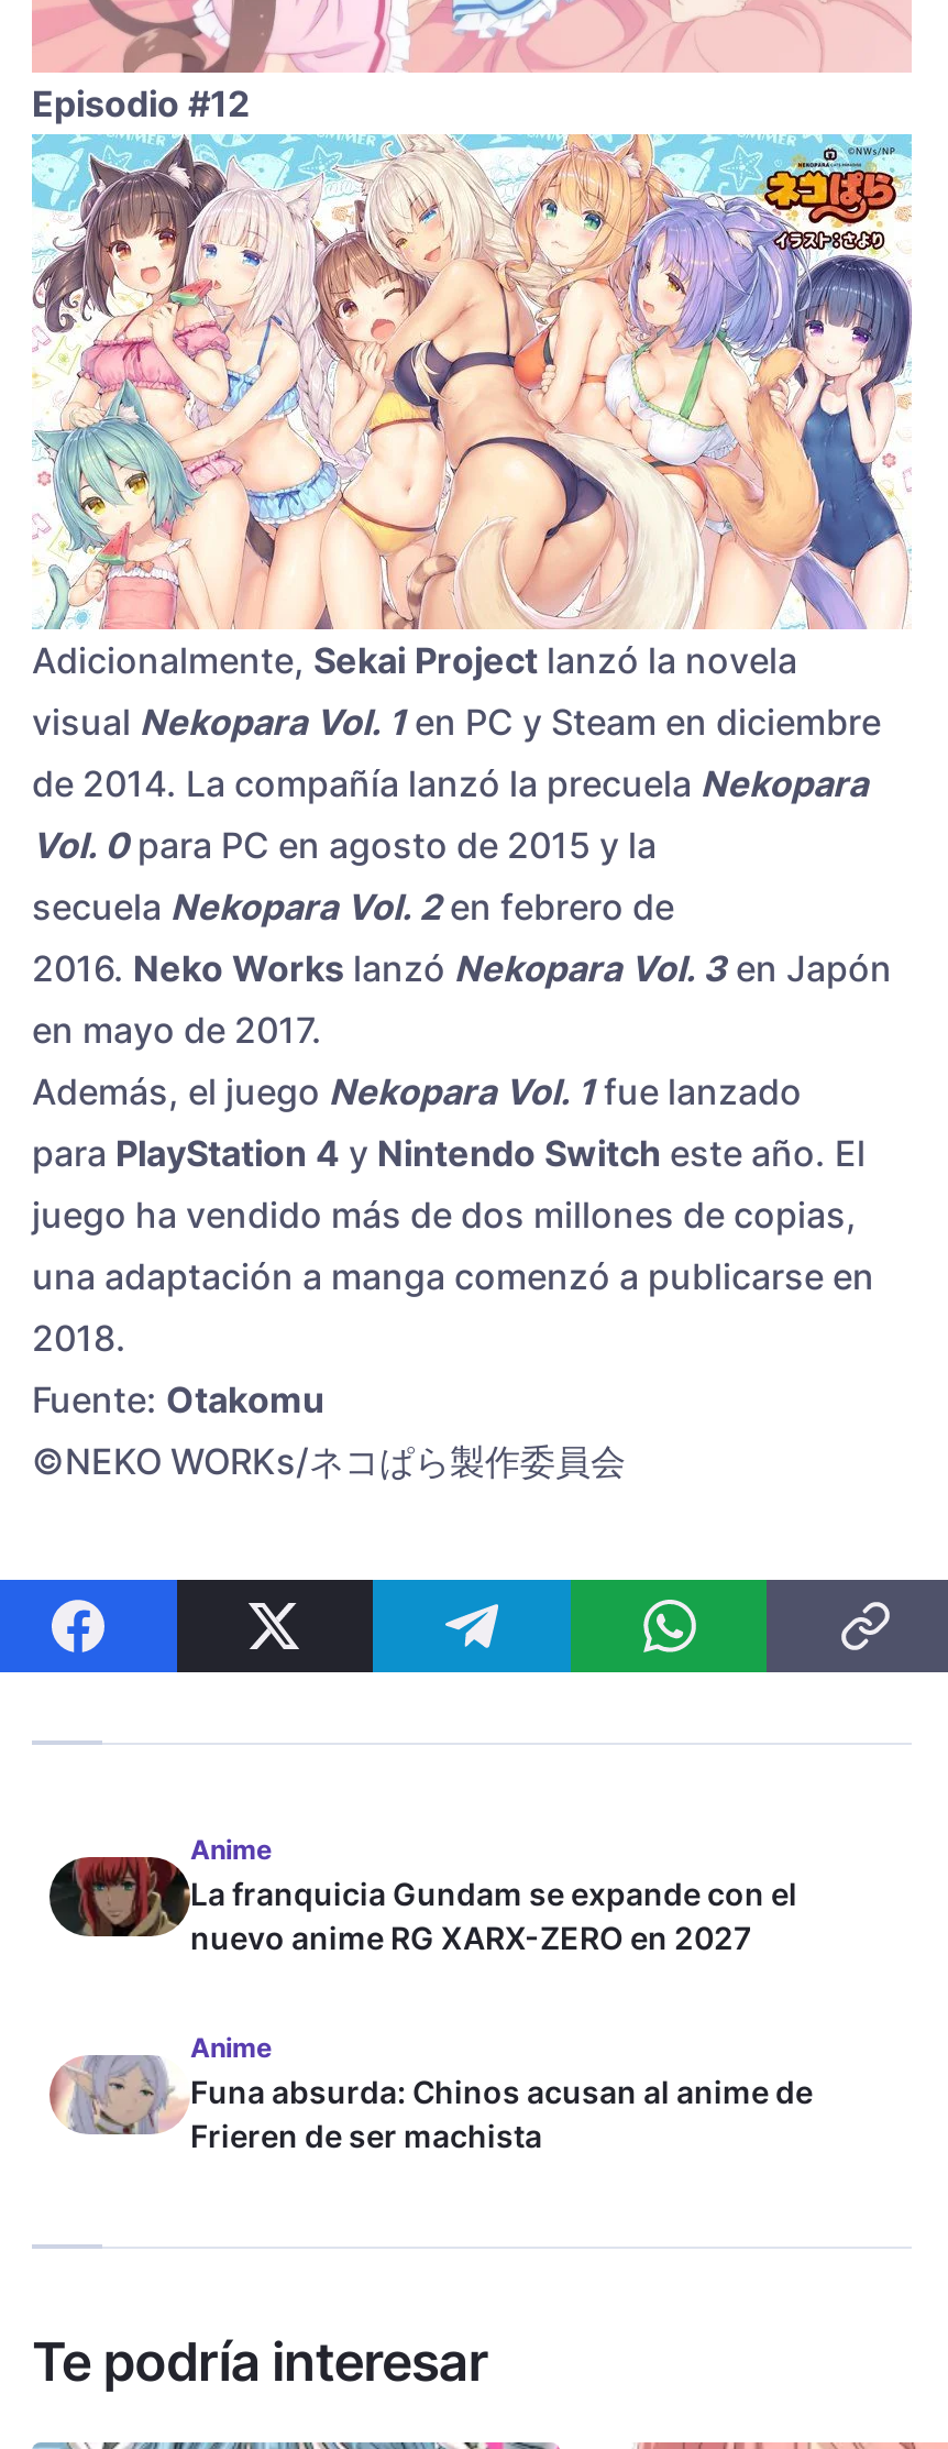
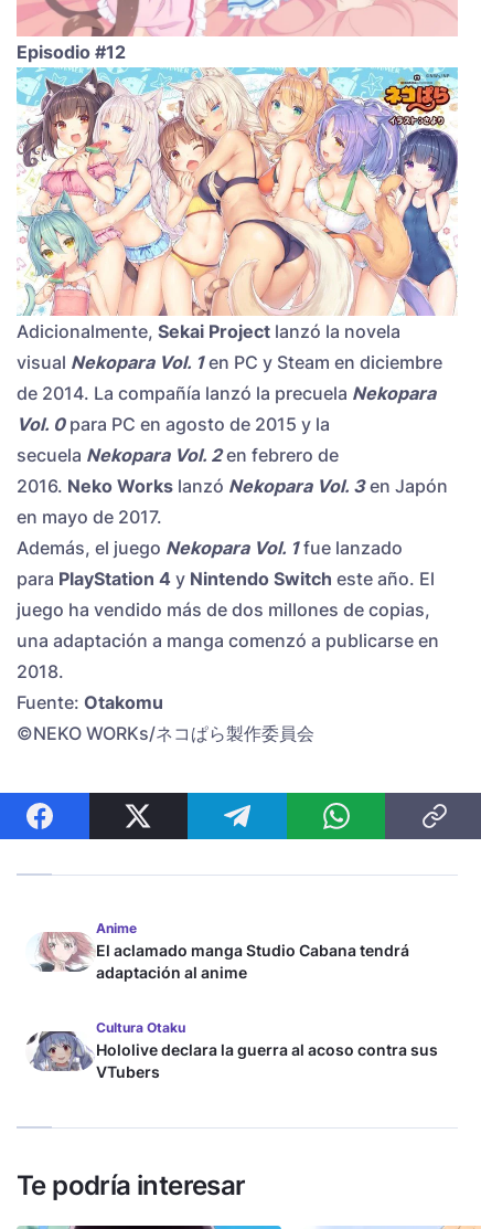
- [image]
- La franquicia Gundam se expande con el
- nuevo anime RG XARX-ZERO en 2027
+ [image]
+ El aclamado manga Studio Cabana tendrá
+ adaptación al anime

- [image]
- Anime
- Funa absurda: Chinos acusan al anime de
- Frieren de ser machista
+ [image]
+ Cultura Otaku
+ Hololive declara la guerra al acoso contra sus
+ VTubers
